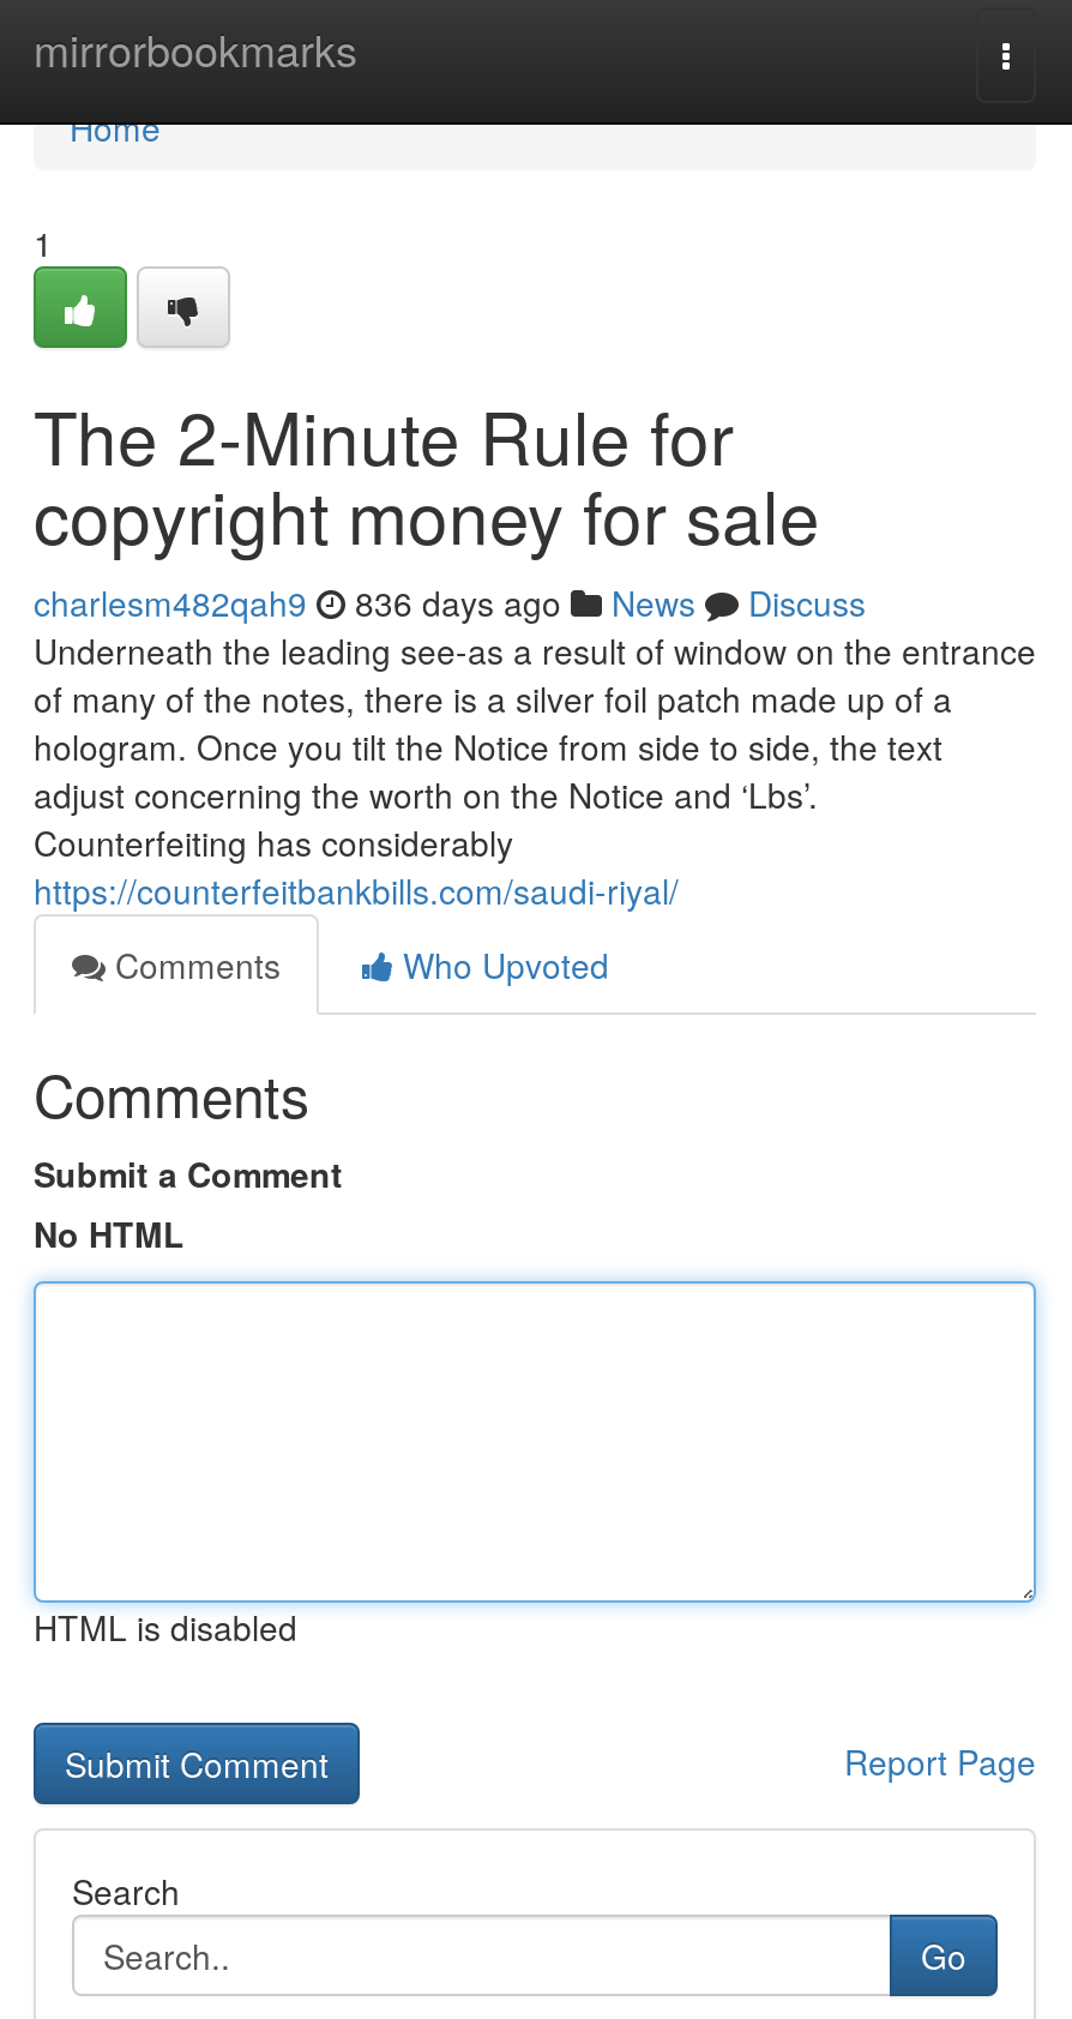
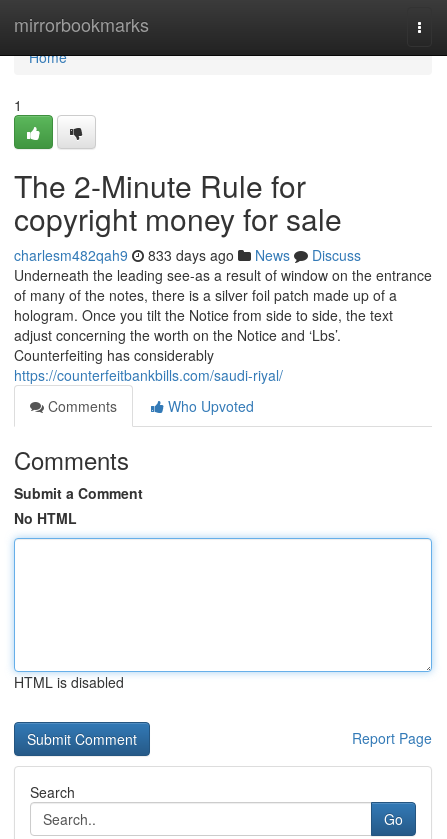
- charlesm482qah9 836 days ago News Discuss
+ charlesm482qah9 833 days ago News Discuss
